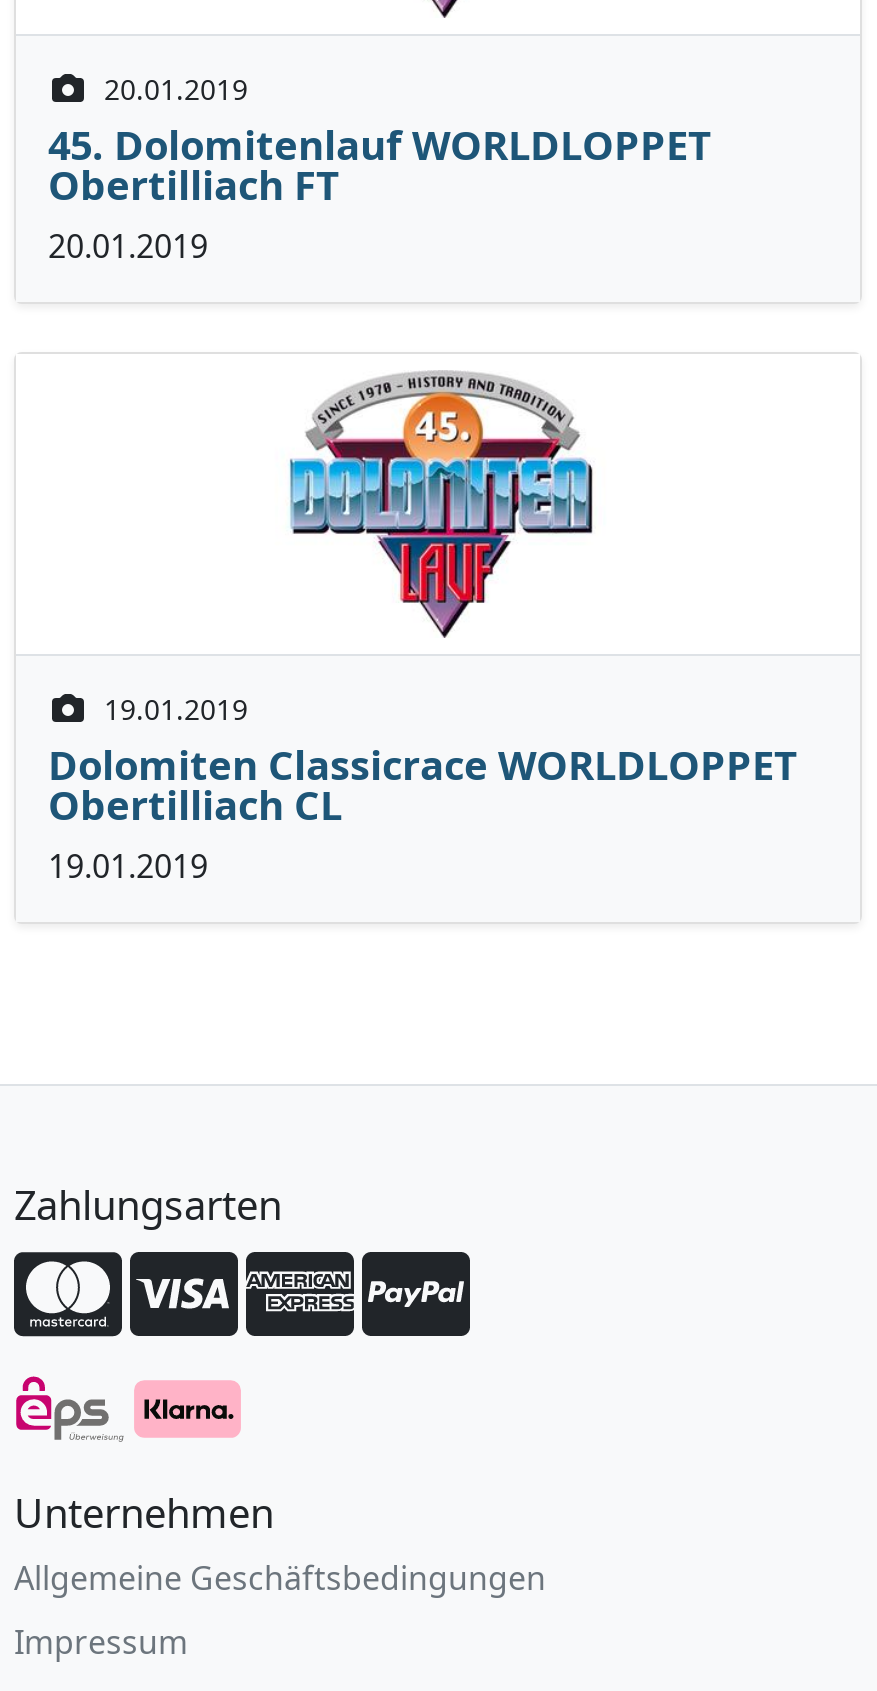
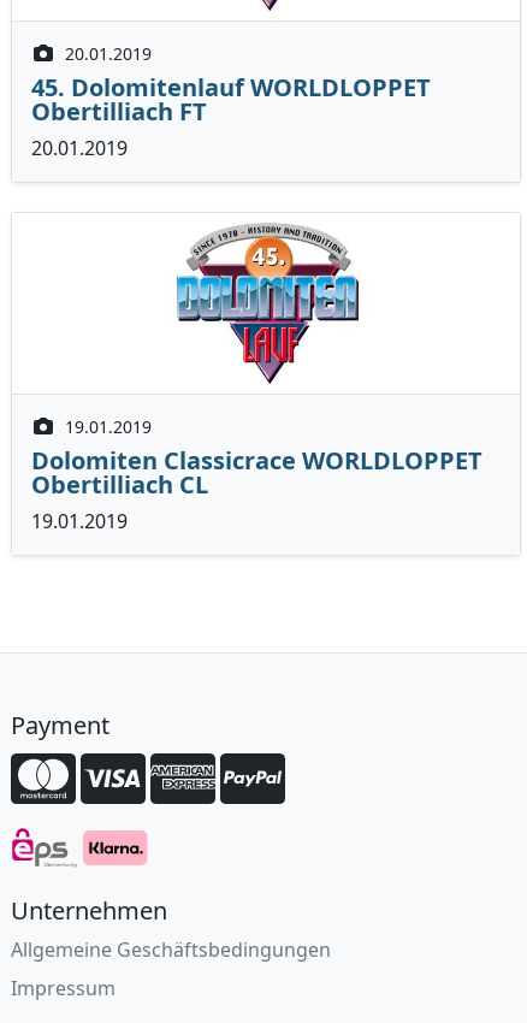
- Zahlungsarten
+ Payment
